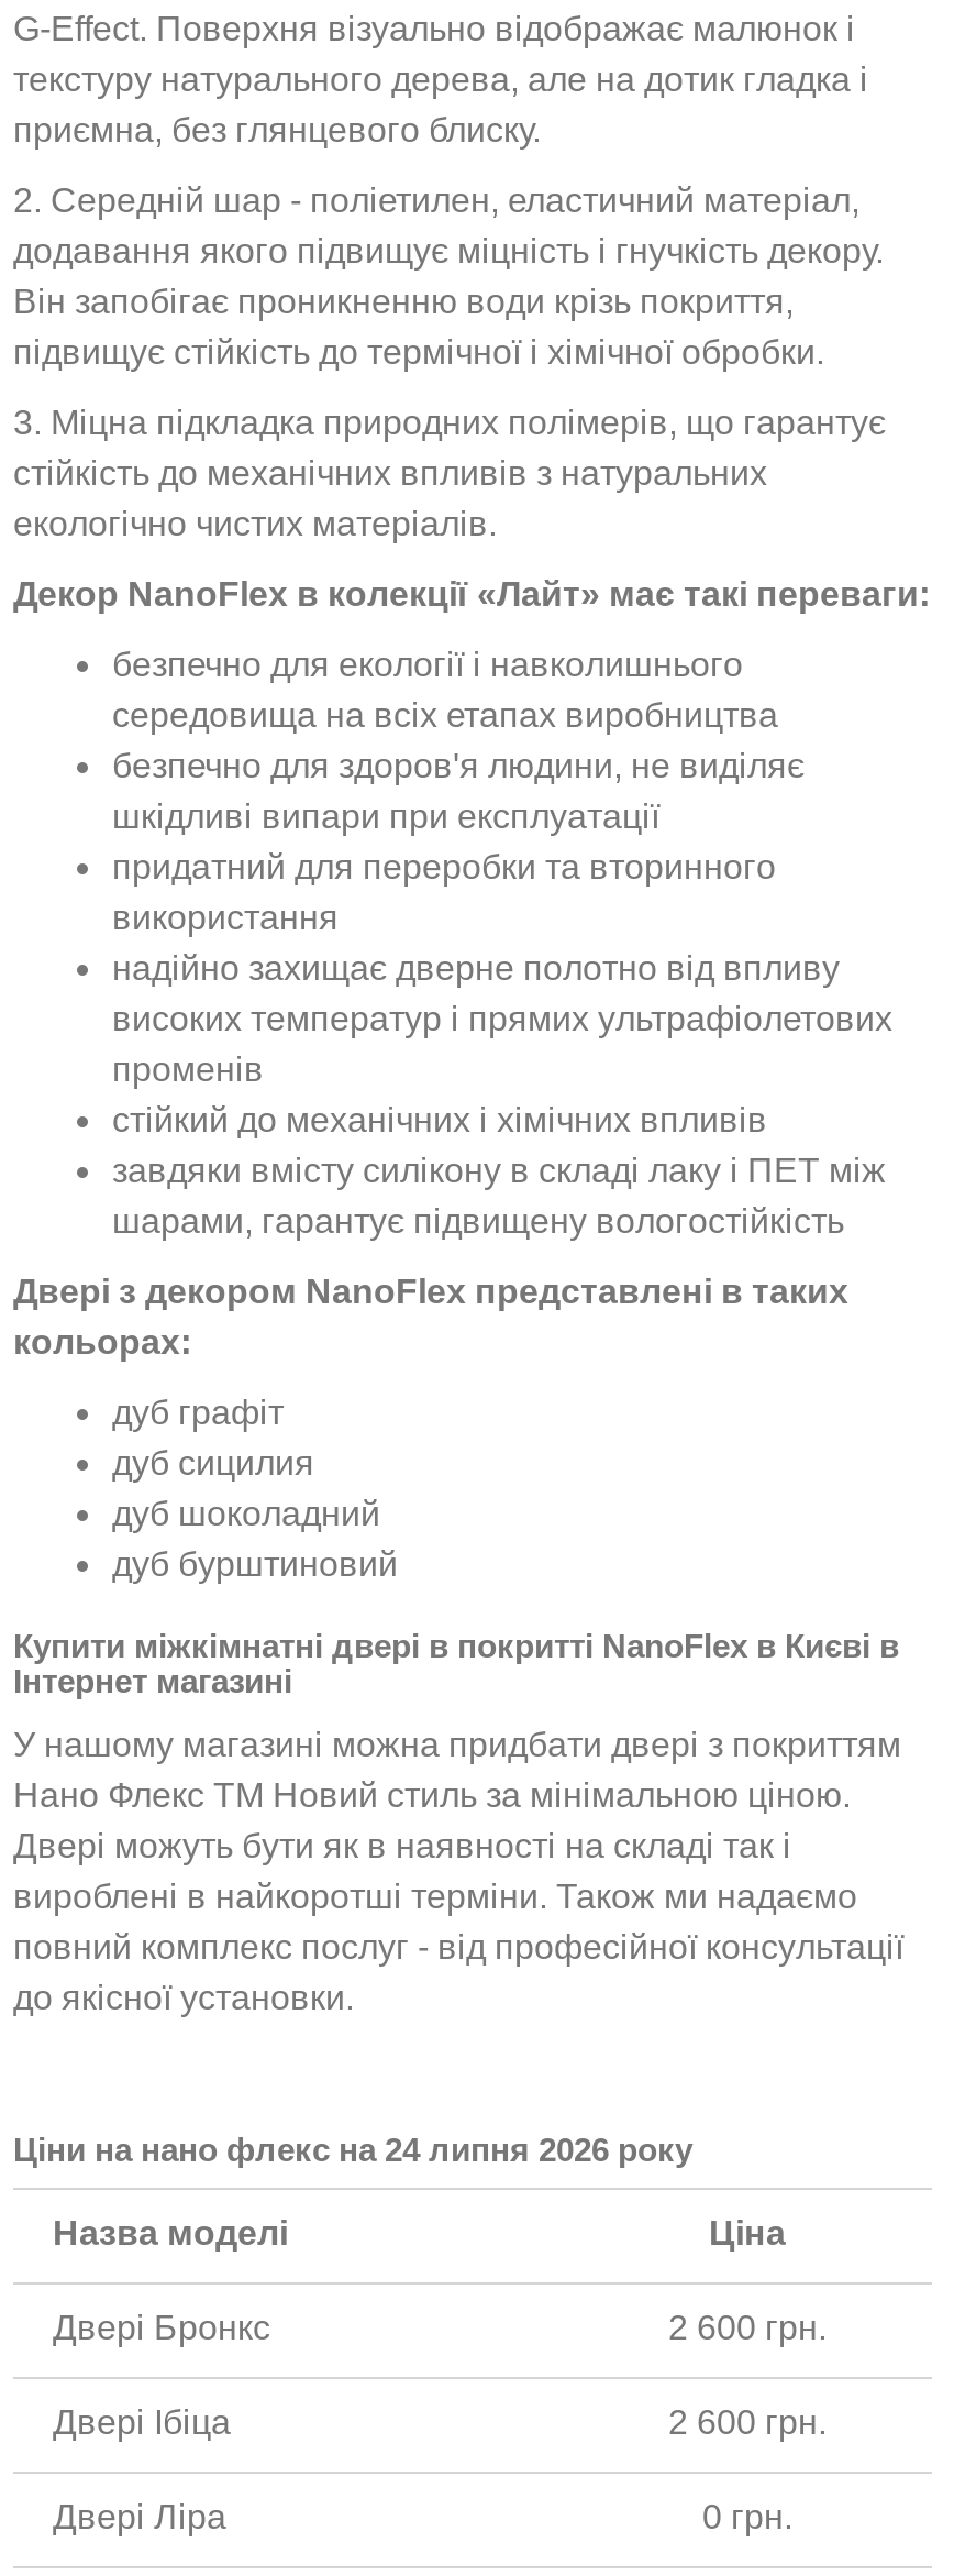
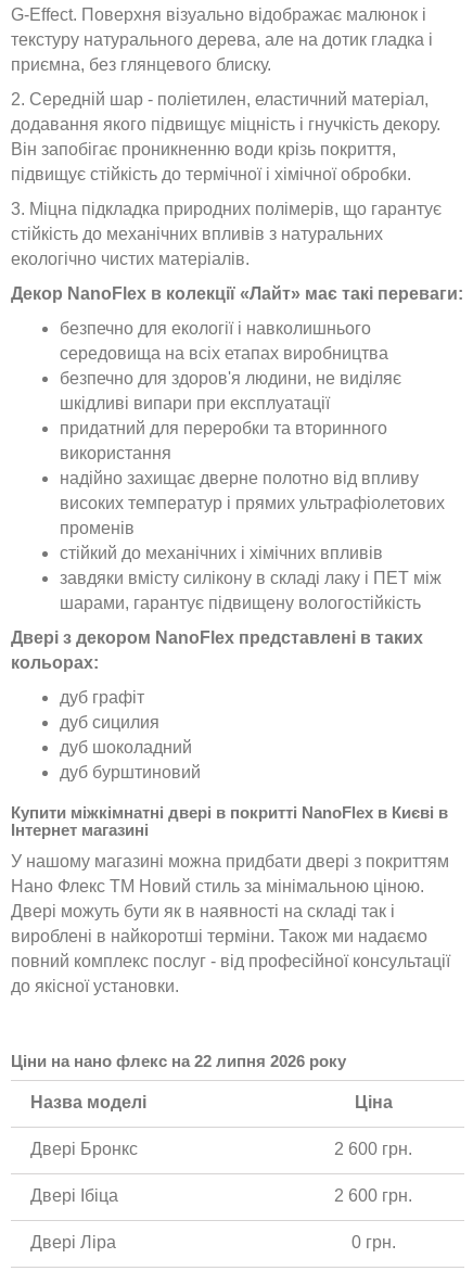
- Ціни на нано флекс на 24 липня 2026 року
+ Ціни на нано флекс на 22 липня 2026 року
